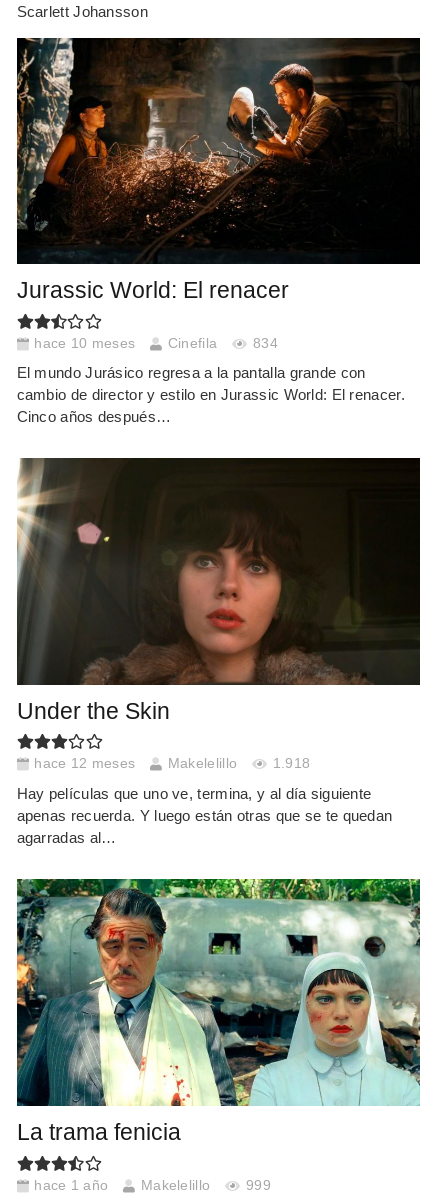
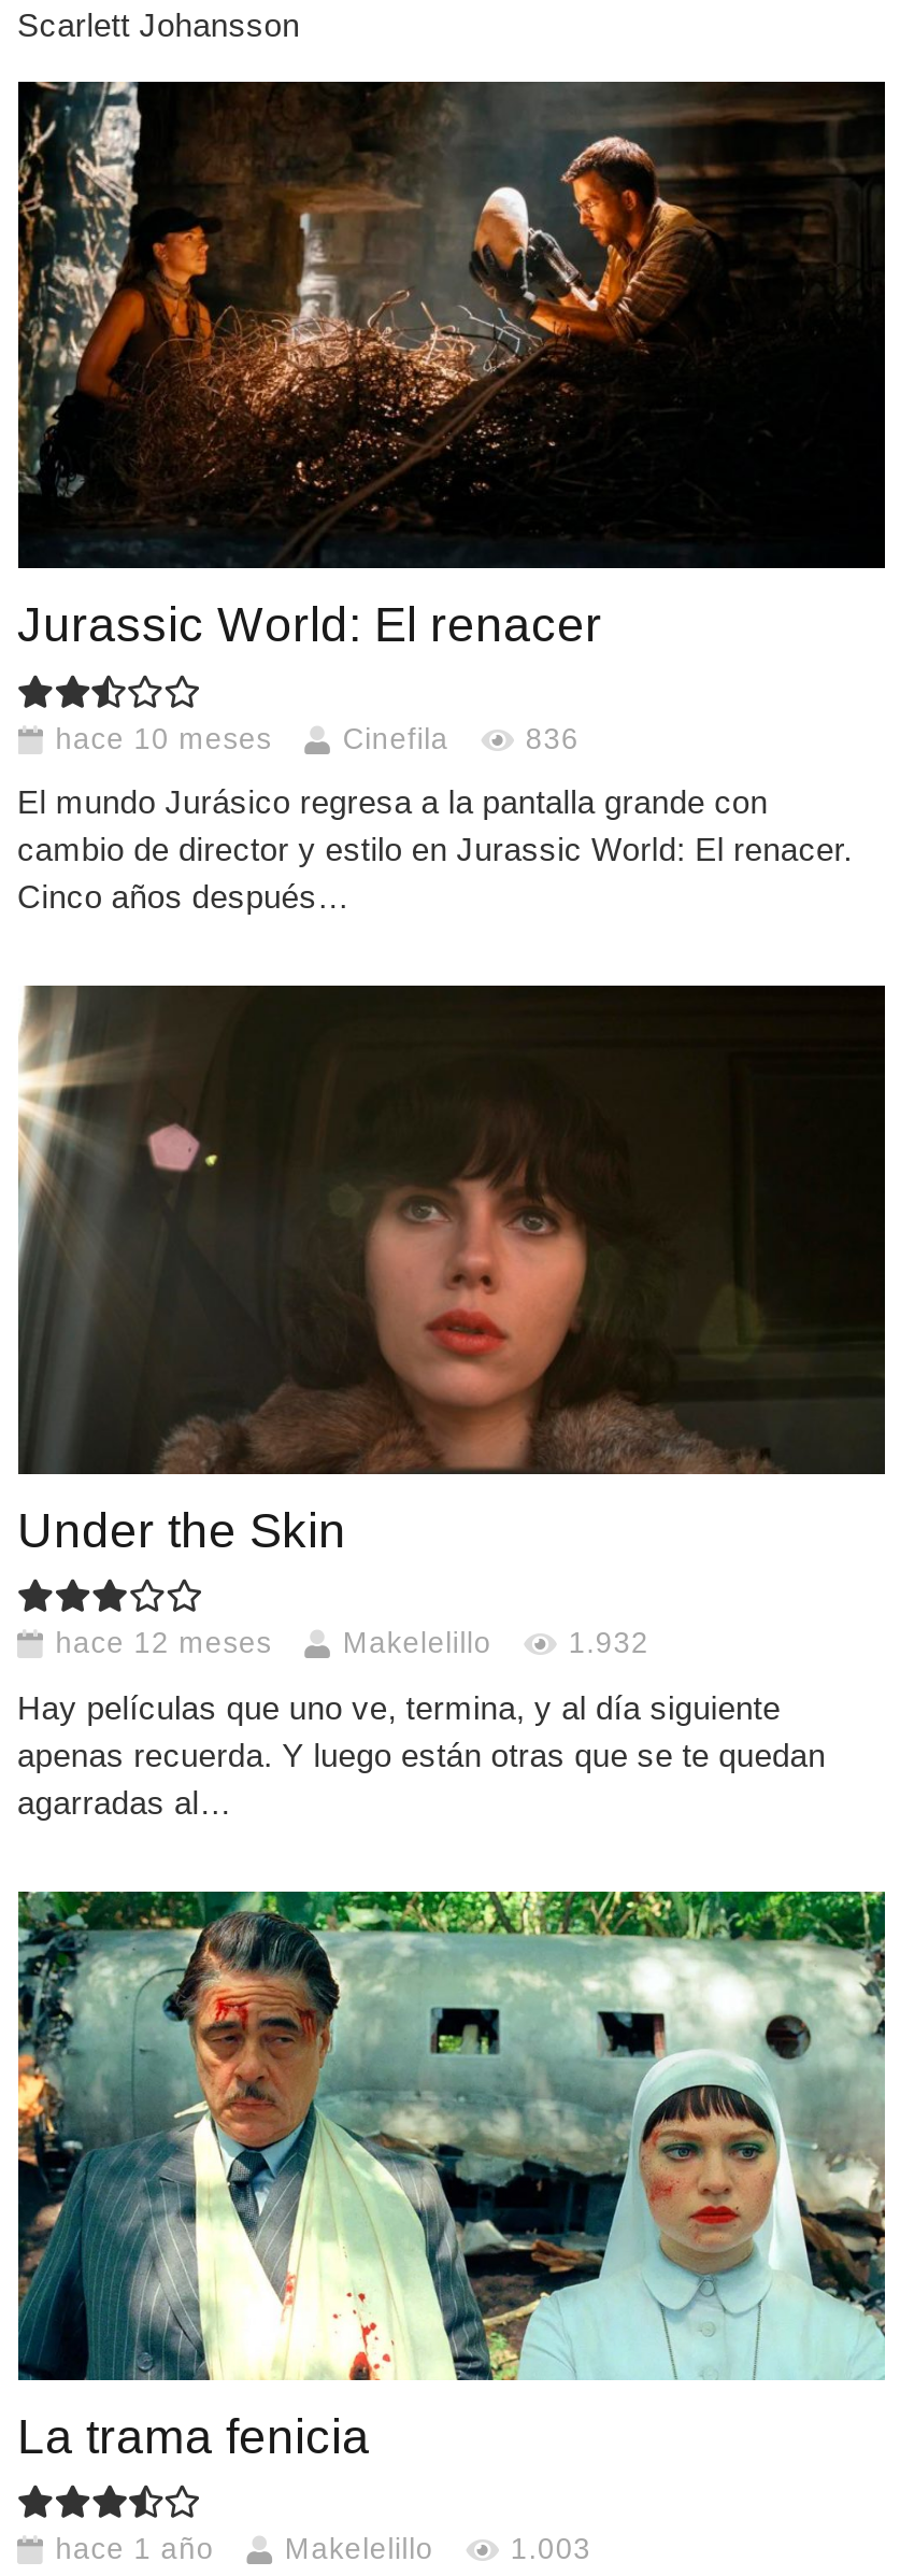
- 834
+ 836

- 1.918
+ 1.932

- 999
+ 1.003
